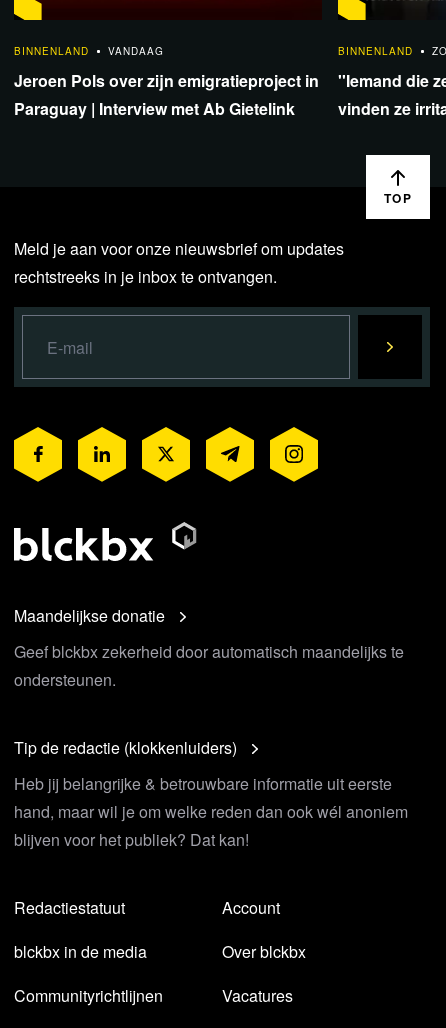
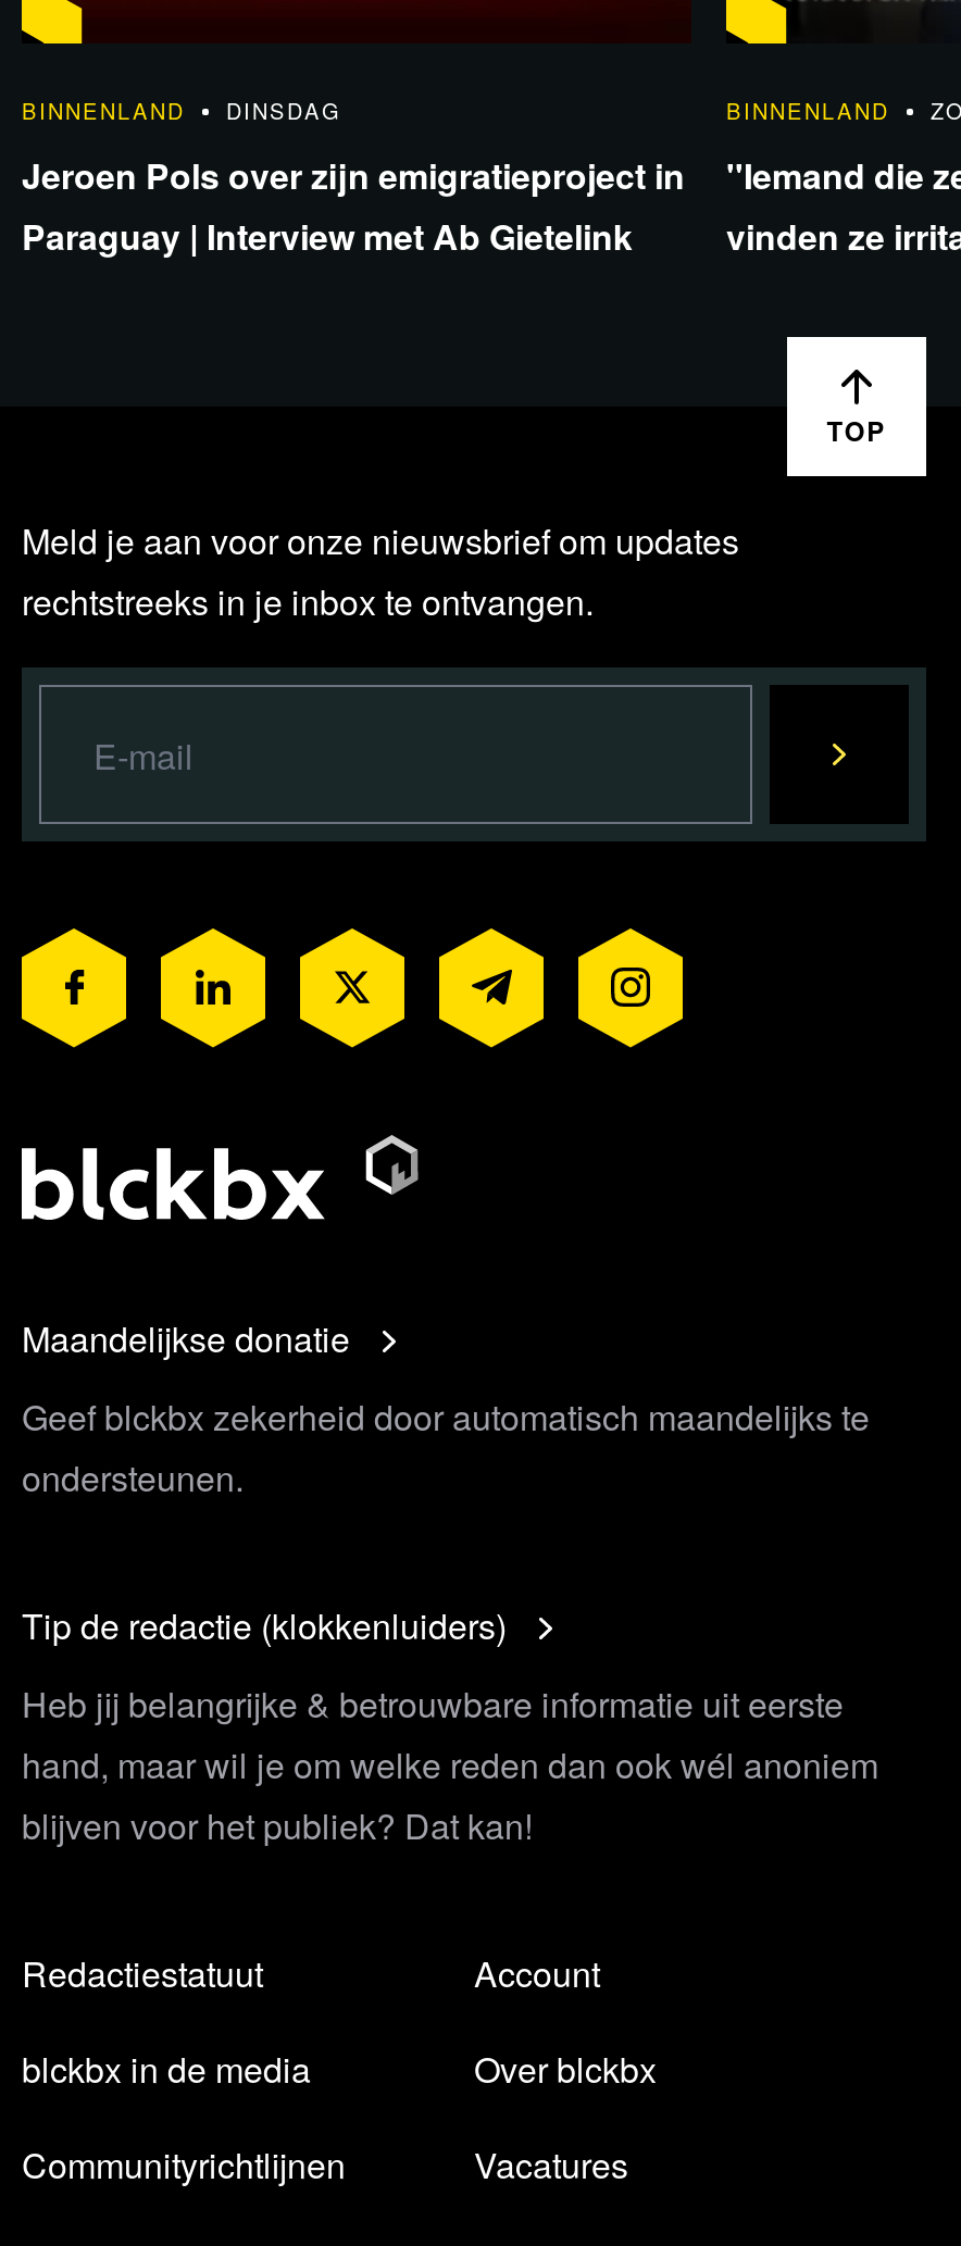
- VANDAAG
+ DINSDAG
